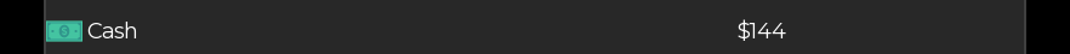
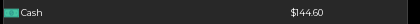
- $144
+ $144.60
